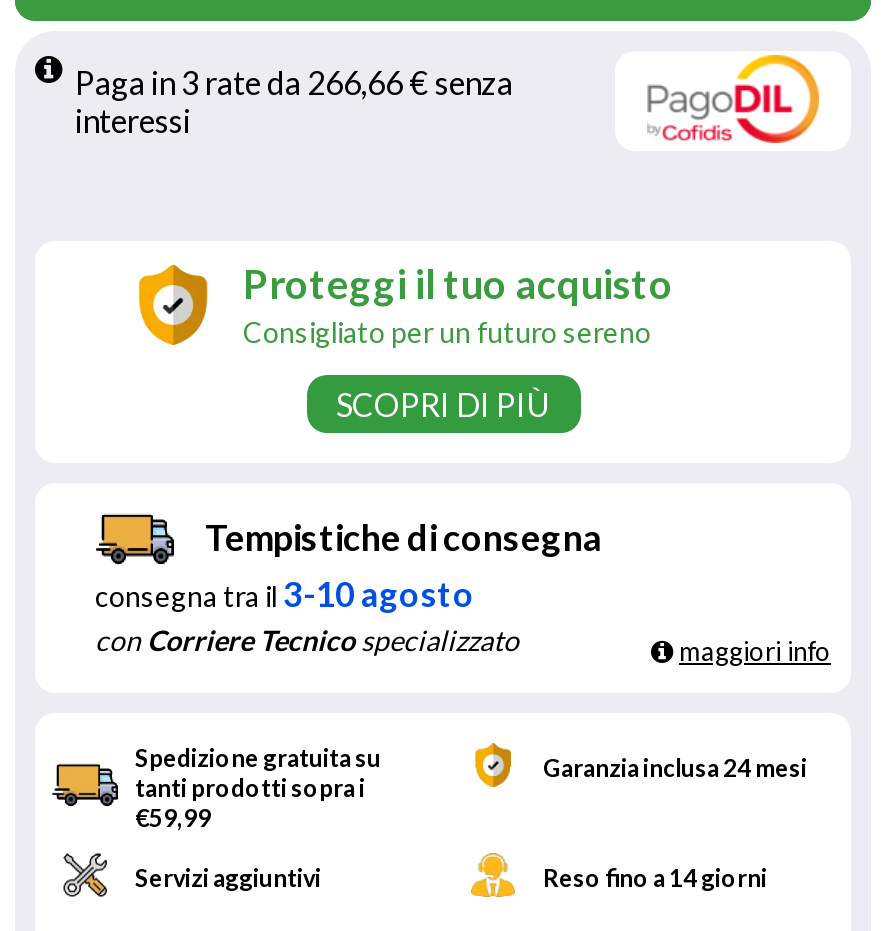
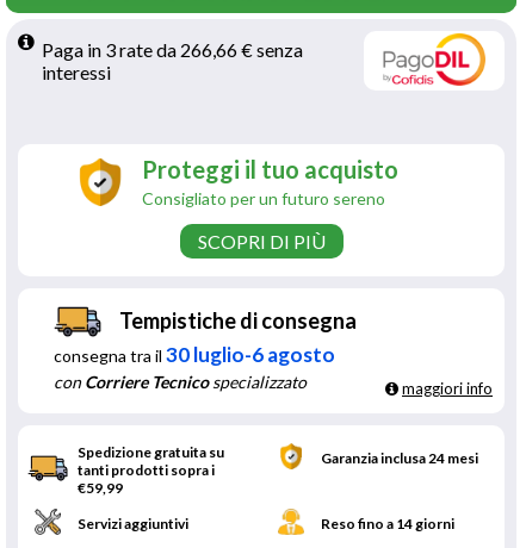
- consegna tra il 3-10 agosto
+ consegna tra il 30 luglio-6 agosto
